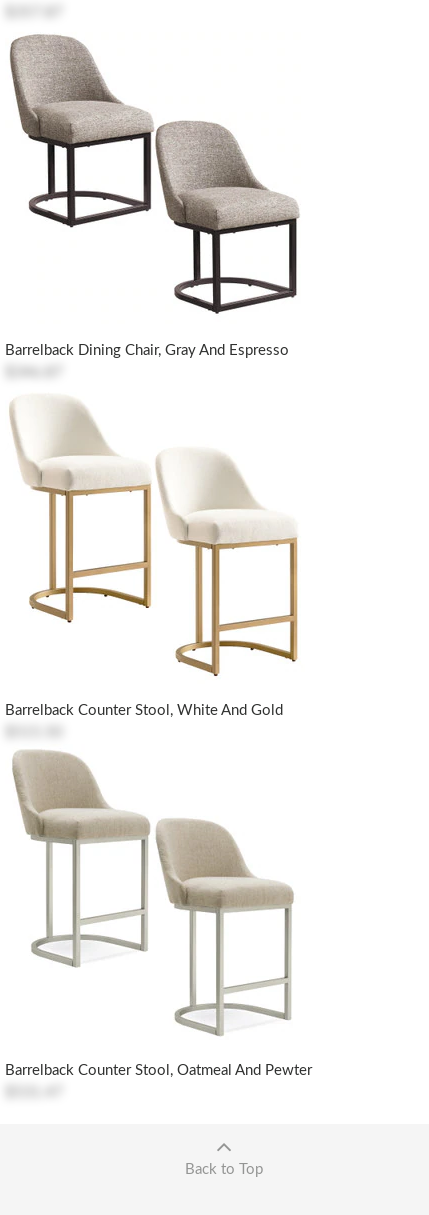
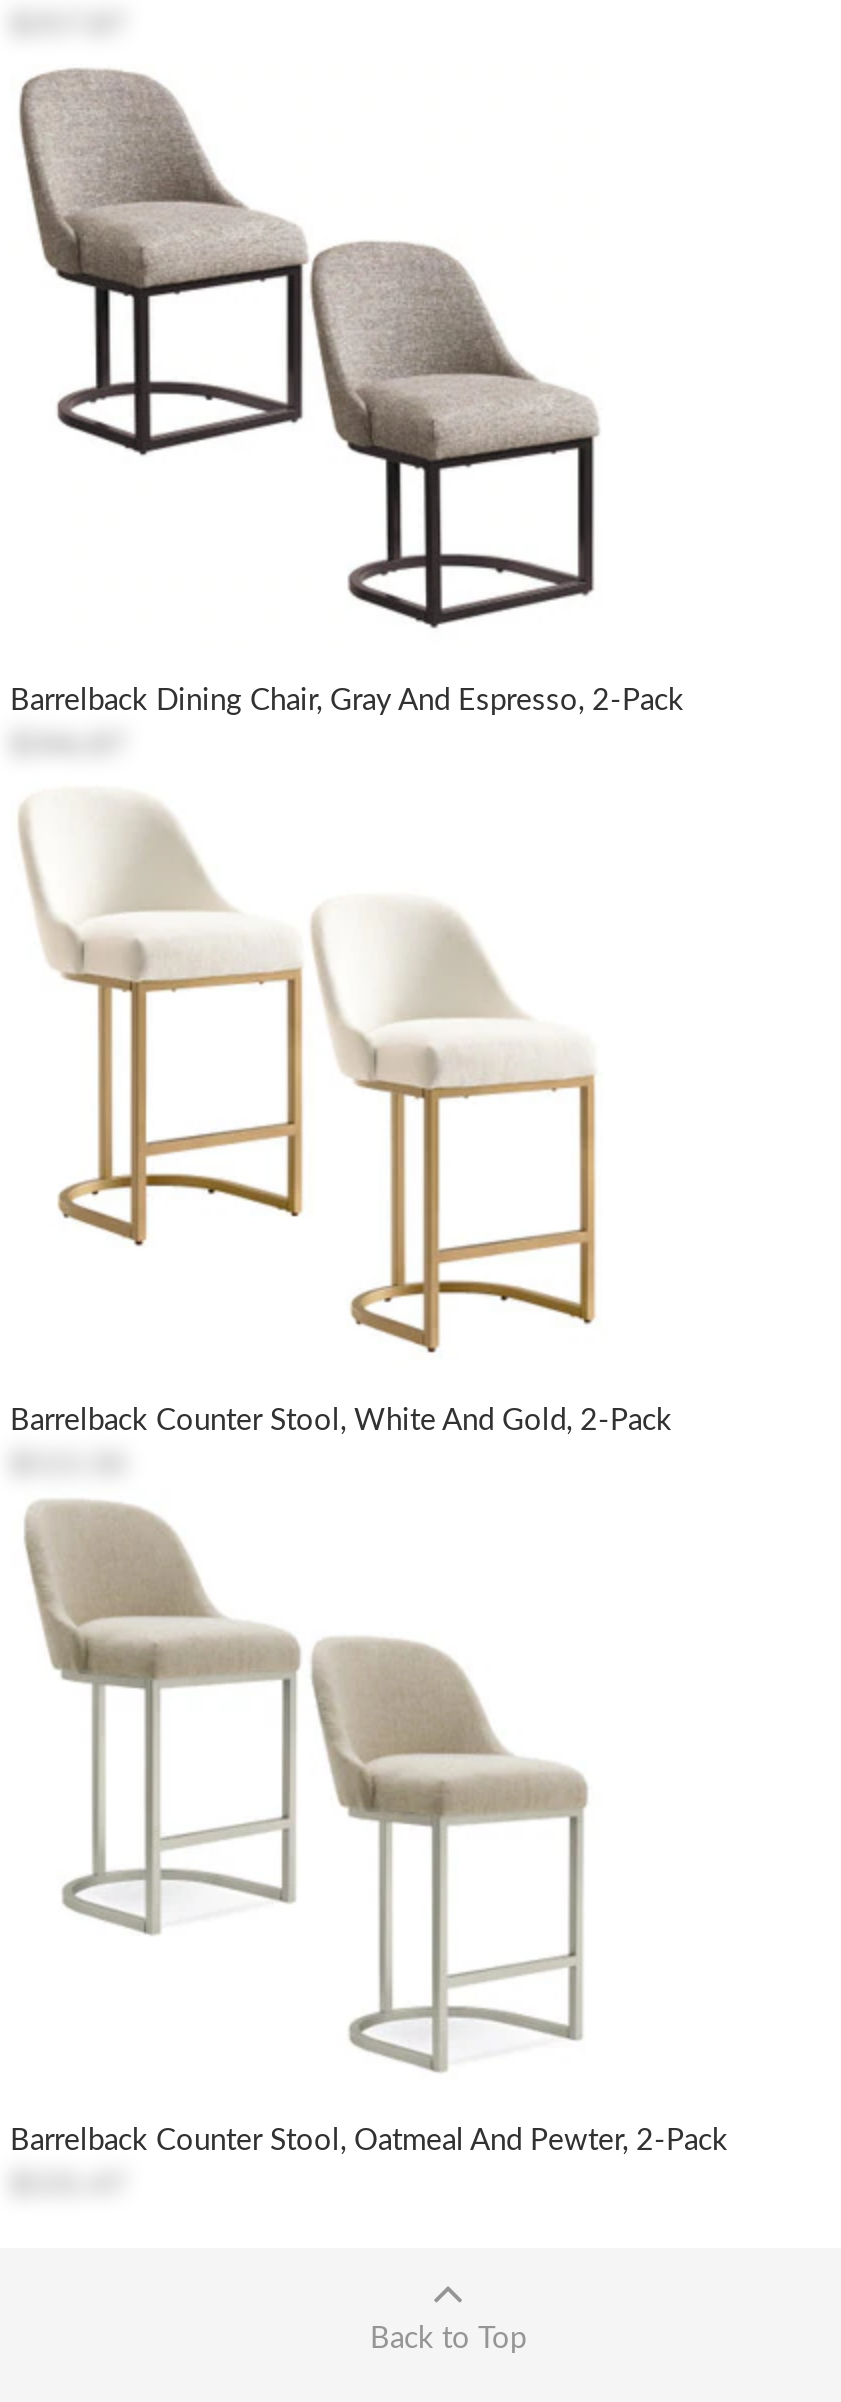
- Barrelback Dining Chair, Gray And Espresso
+ Barrelback Dining Chair, Gray And Espresso, 2-Pack

- Barrelback Counter Stool, White And Gold
+ Barrelback Counter Stool, White And Gold, 2-Pack

- Barrelback Counter Stool, Oatmeal And Pewter
+ Barrelback Counter Stool, Oatmeal And Pewter, 2-Pack
